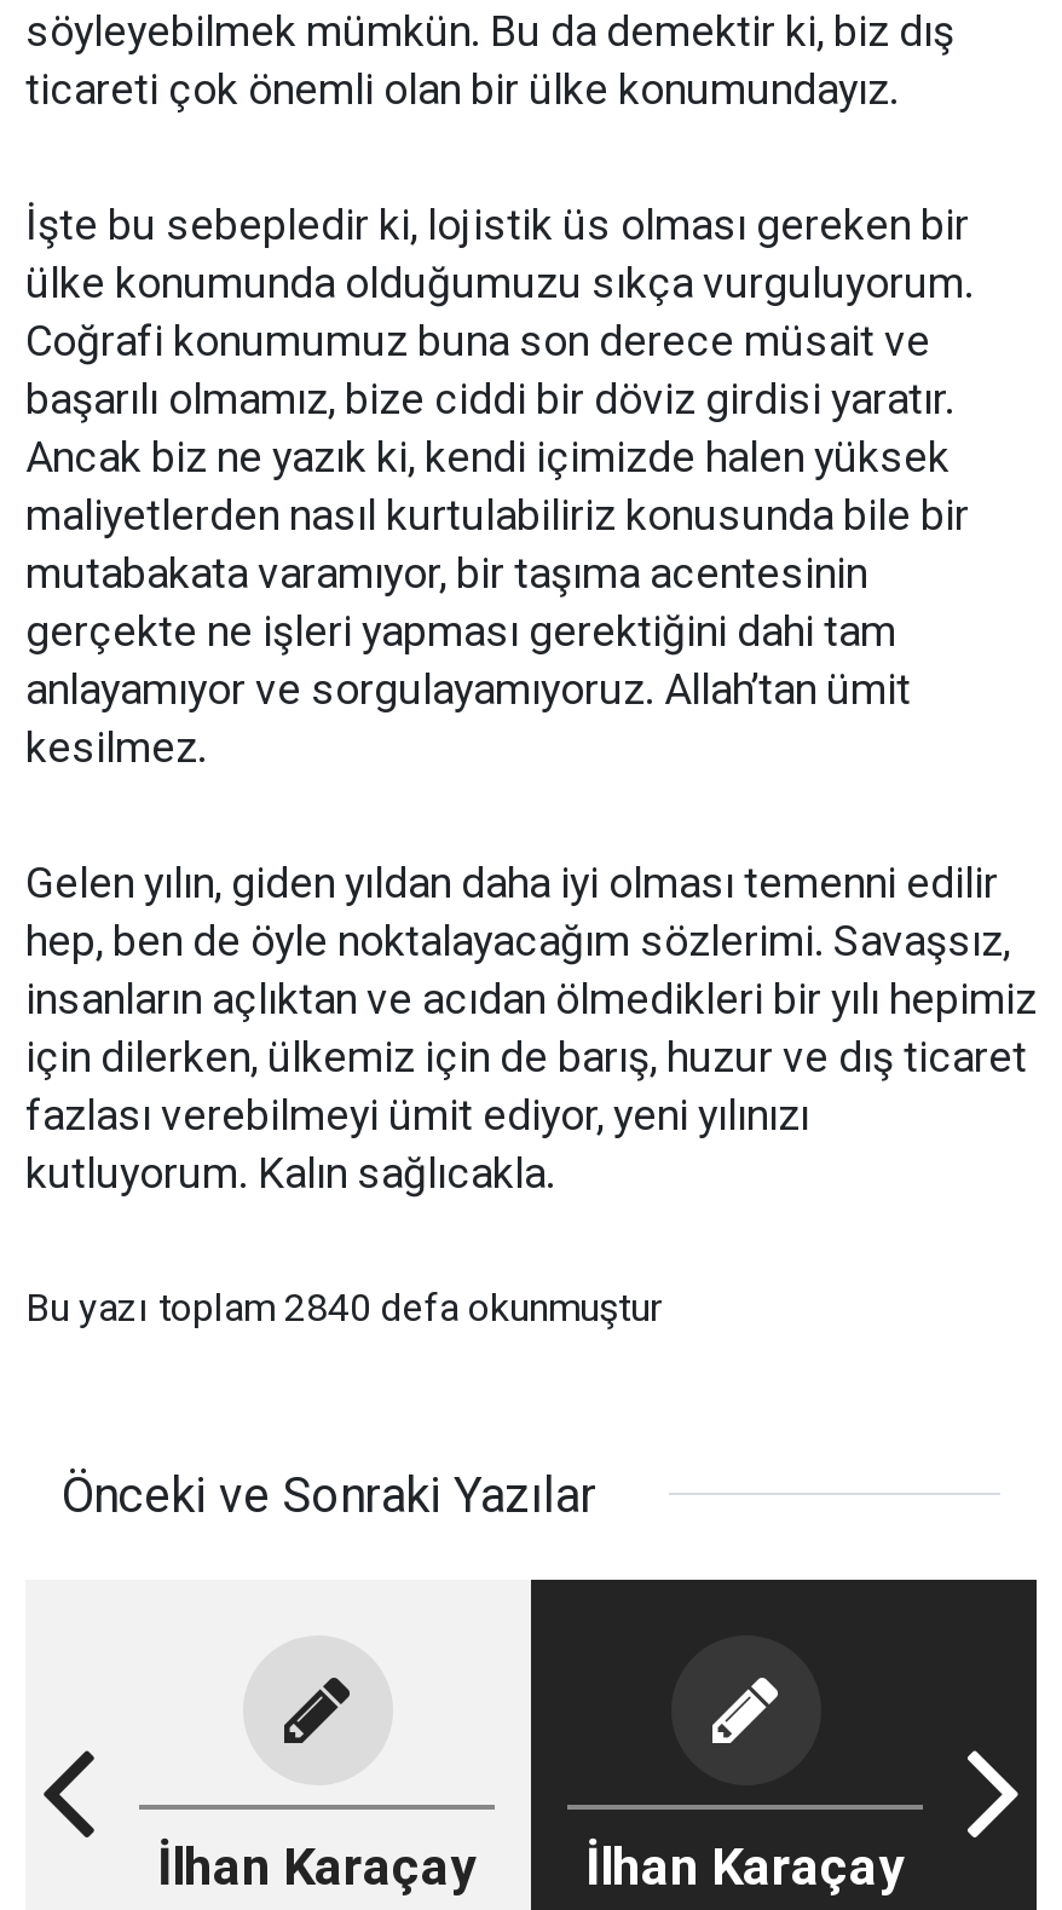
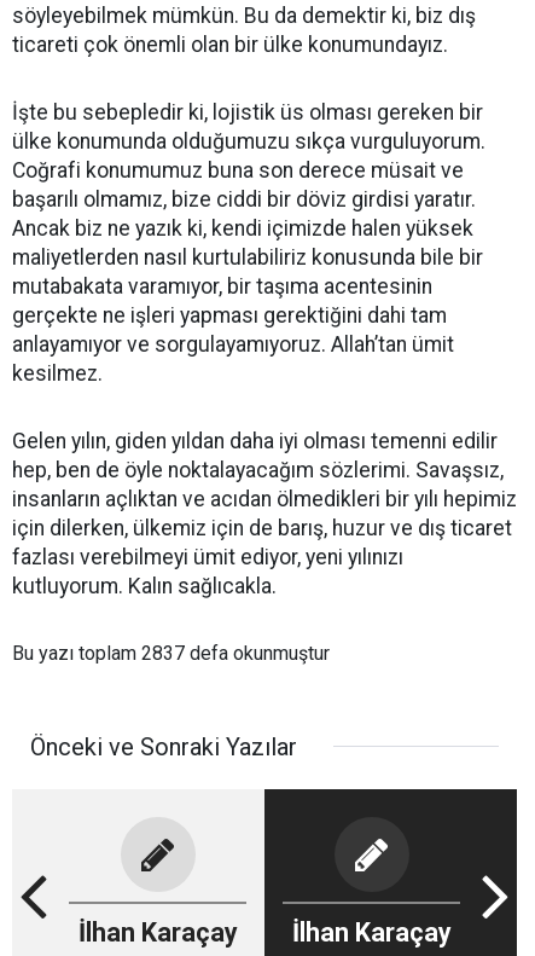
- Bu yazı toplam 2840 defa okunmuştur
+ Bu yazı toplam 2837 defa okunmuştur
